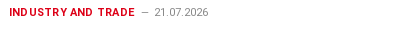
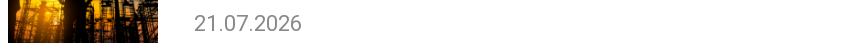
- INDUSTRY AND TRADE
